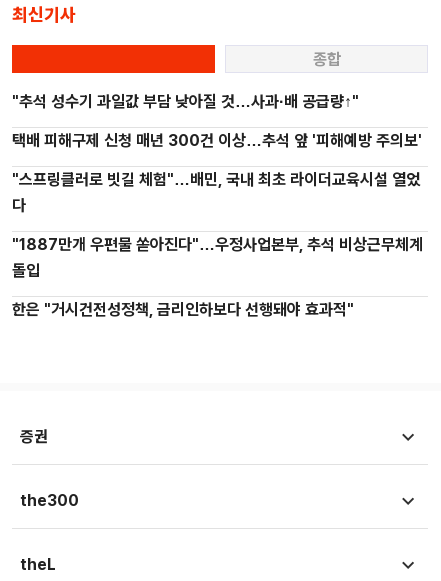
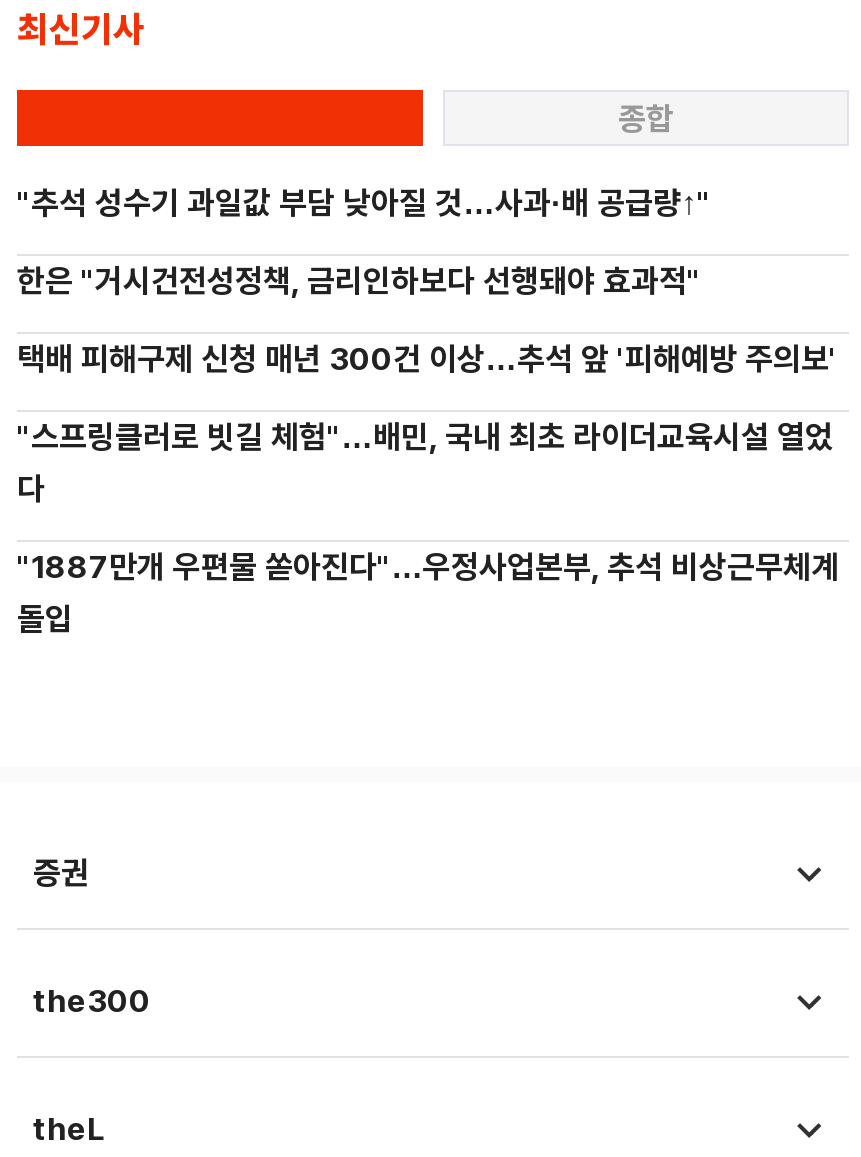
moved down: 택배 피해구제 신청 매년 300건 이상…추석 앞 '피해예방 주의보' | "스프링클러로 빗길 체험"…배민, 국내 최초 라이더교육시설 열었 | 다 | "1887만개 우편물 쏟아진다"…우정사업본부, 추석 비상근무체계 | 돌입

moved up: 한은 "거시건전성정책, 금리인하보다 선행돼야 효과적"
